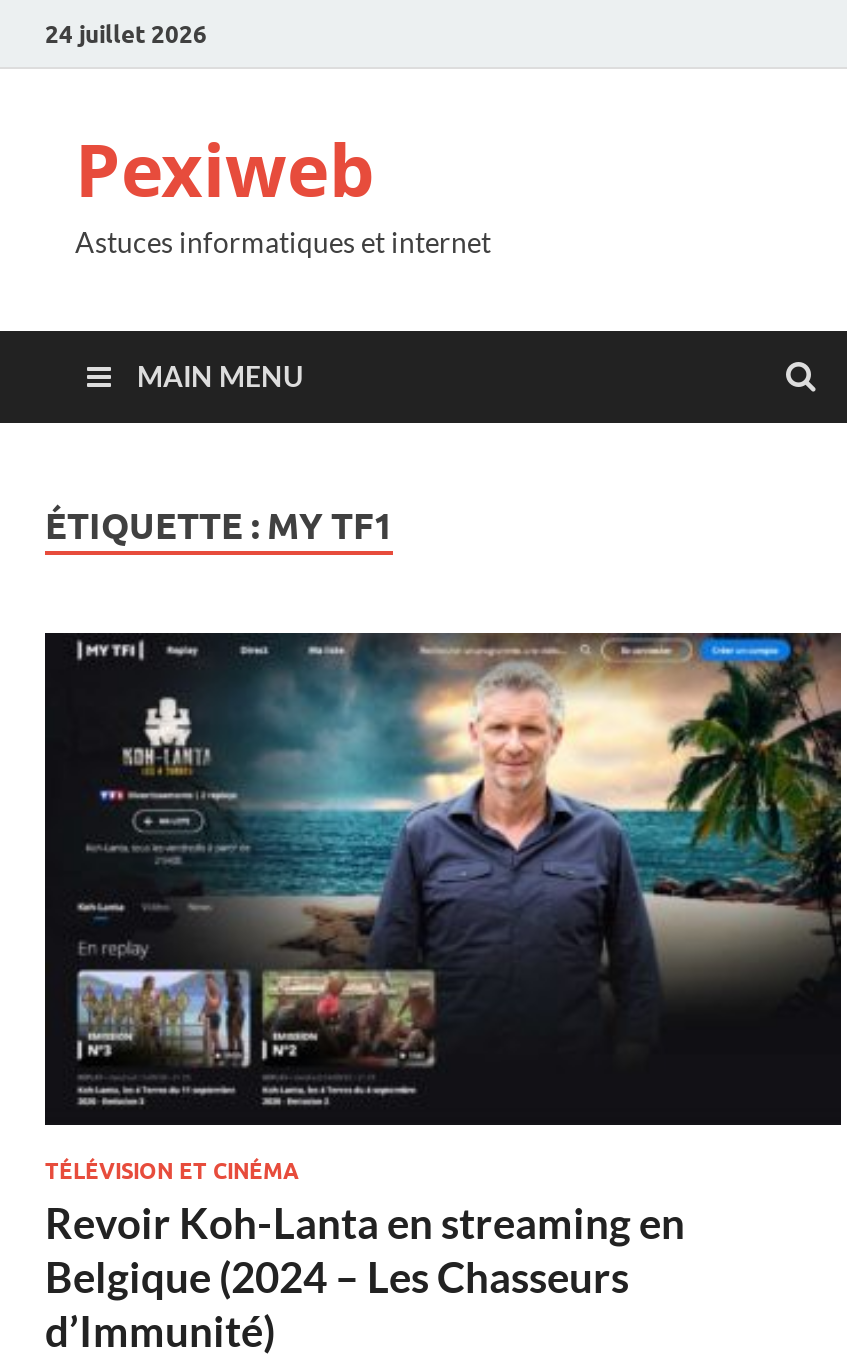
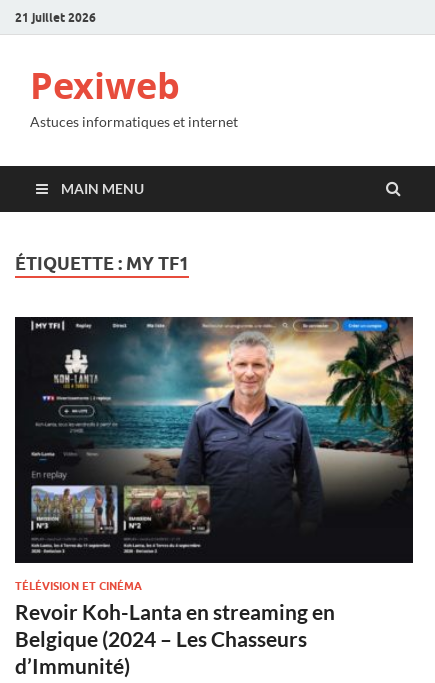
- 24 juillet 2026
+ 21 juillet 2026
